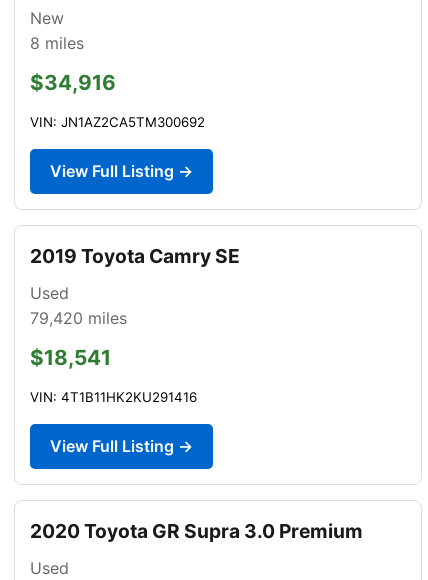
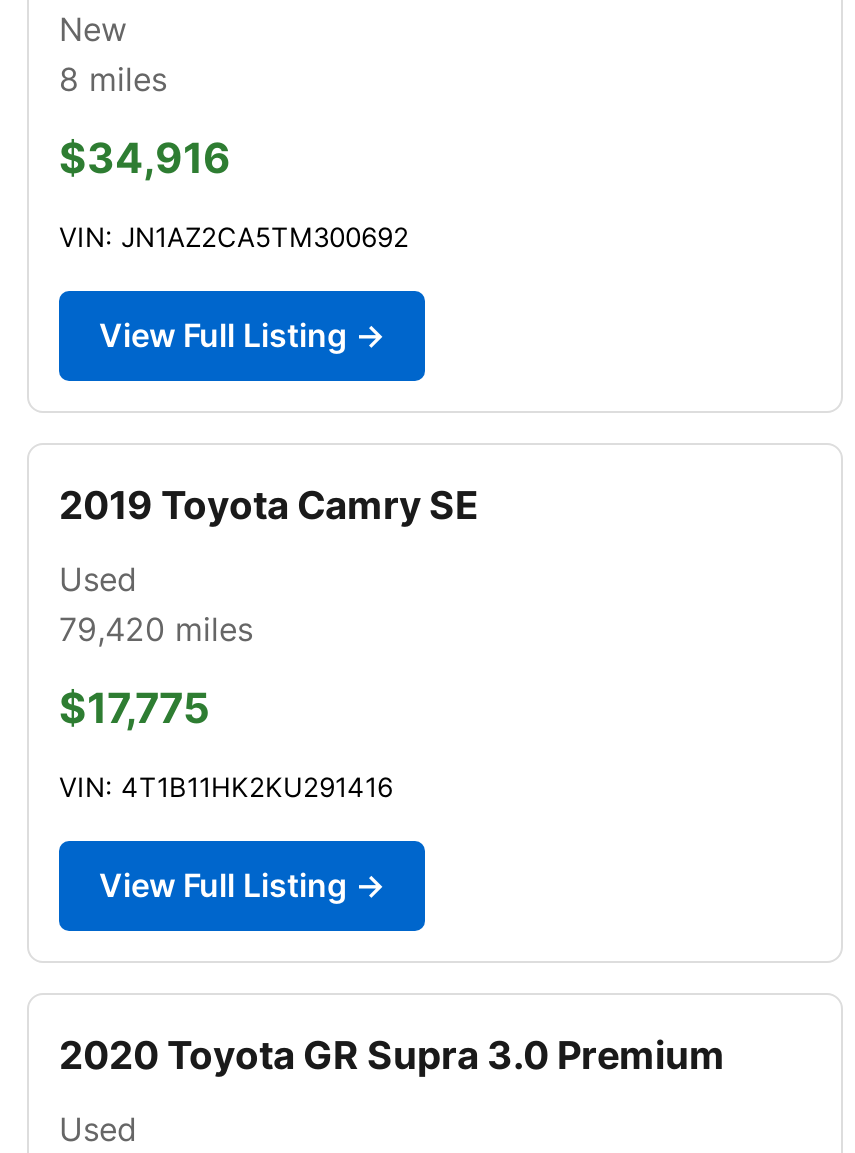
- $18,541
+ $17,775
